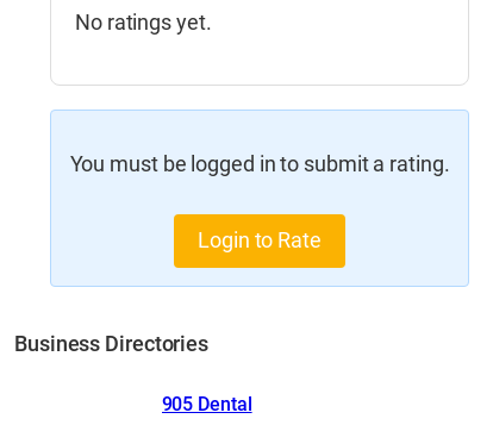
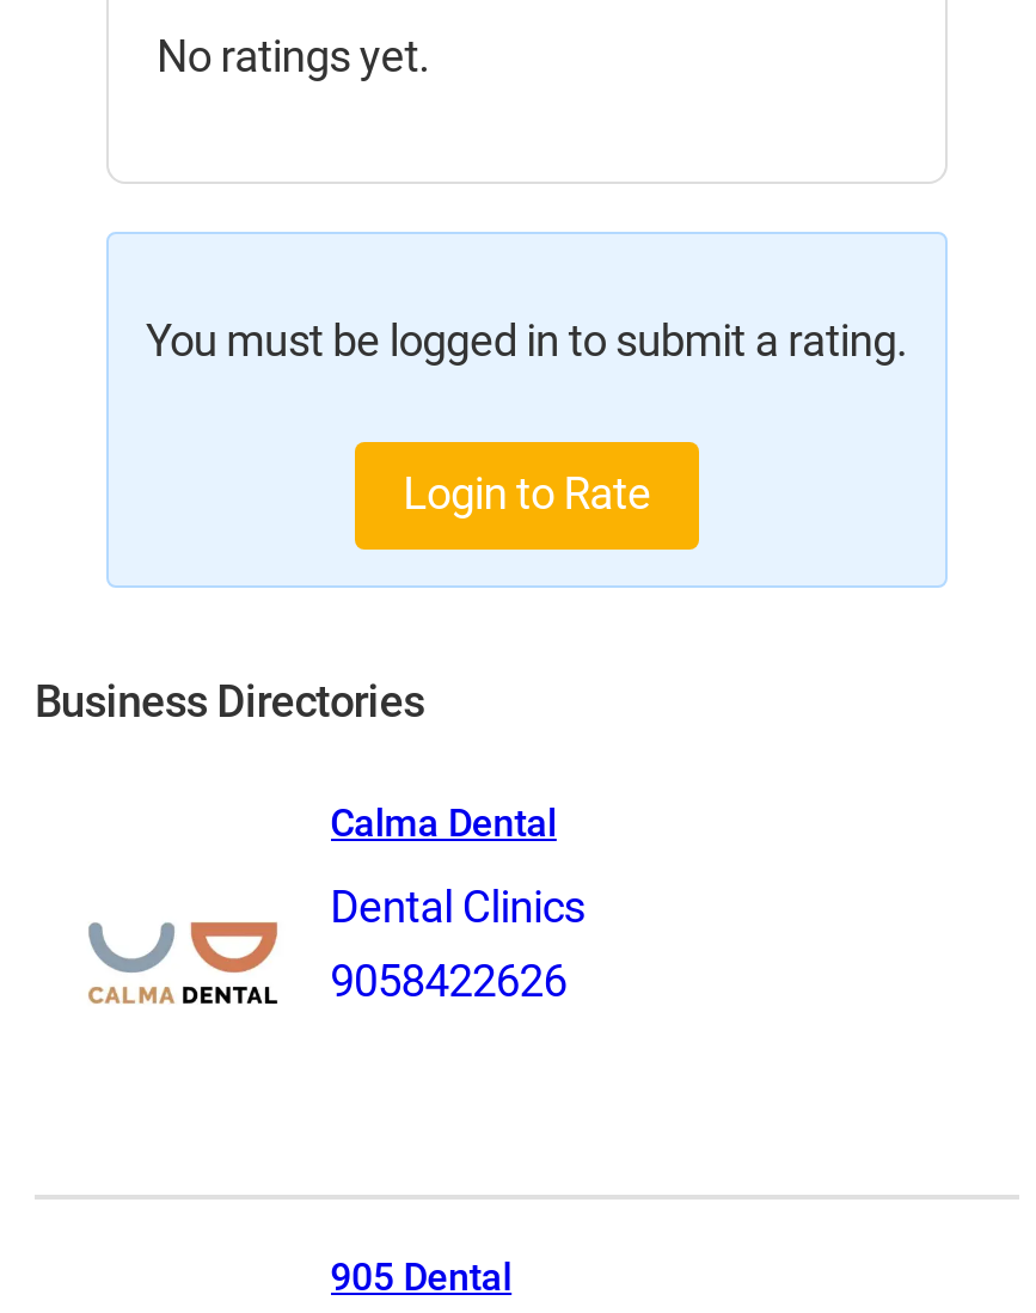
+ [image]
+ Calma Dental
+ Dental Clinics
+ 9058422626
